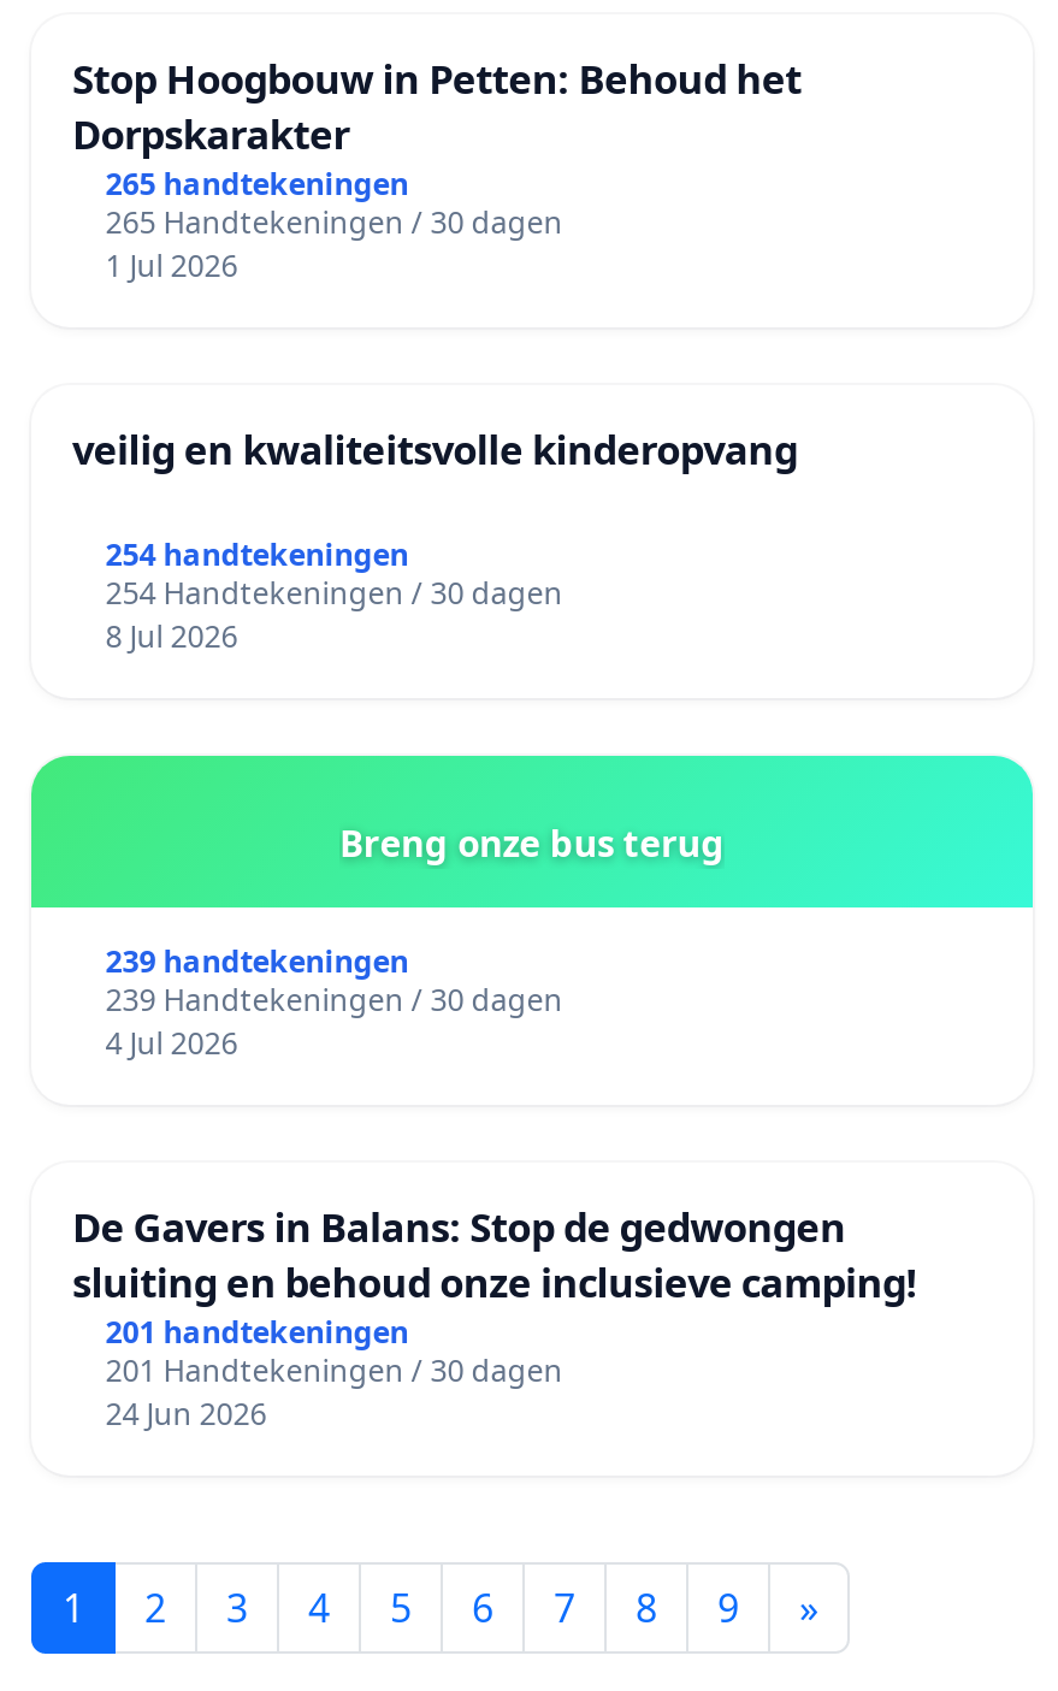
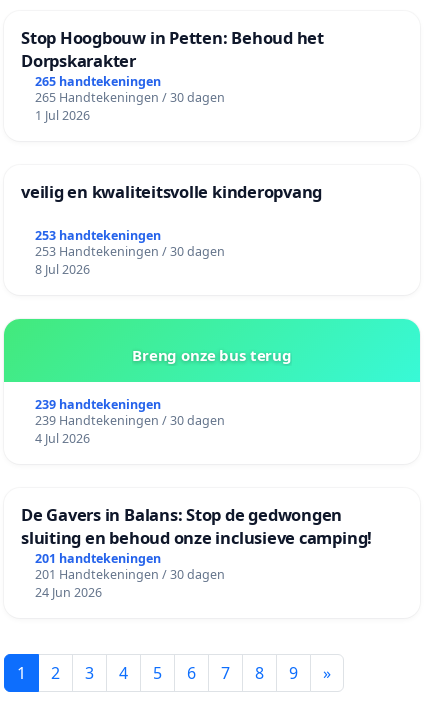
- 254 handtekeningen
+ 253 handtekeningen

- 254 Handtekeningen / 30 dagen
+ 253 Handtekeningen / 30 dagen
